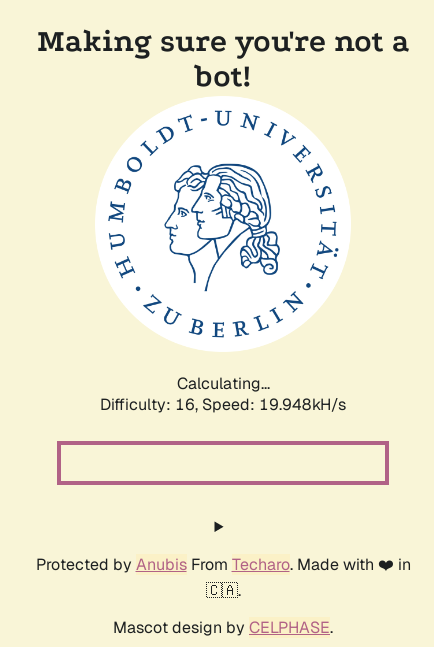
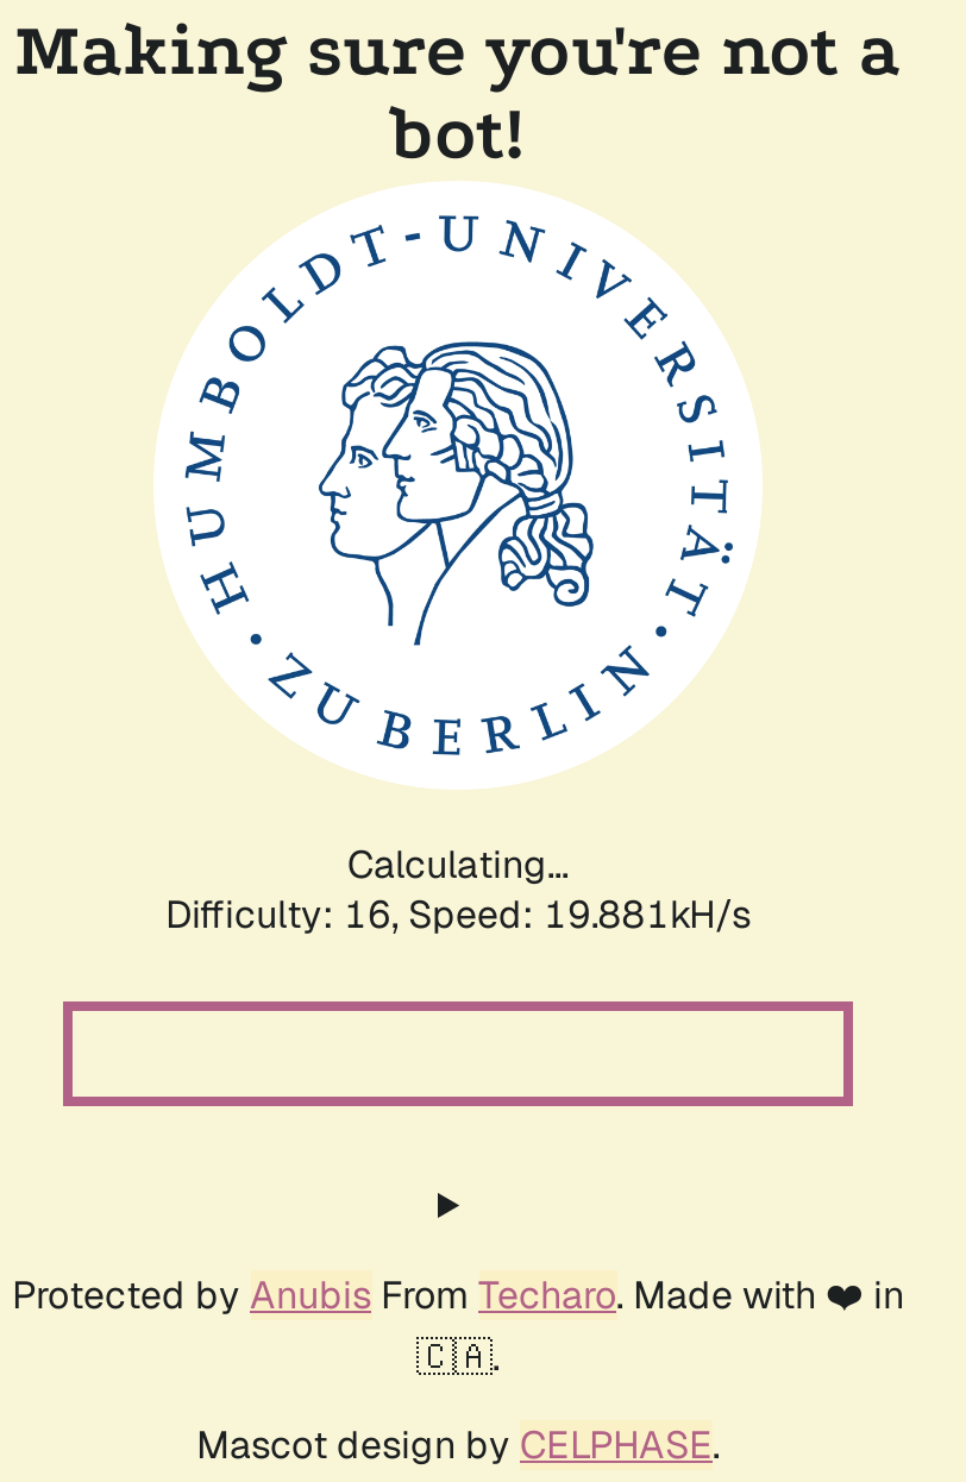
- Difficulty: 16, Speed: 19.948kH/s
+ Difficulty: 16, Speed: 19.881kH/s
